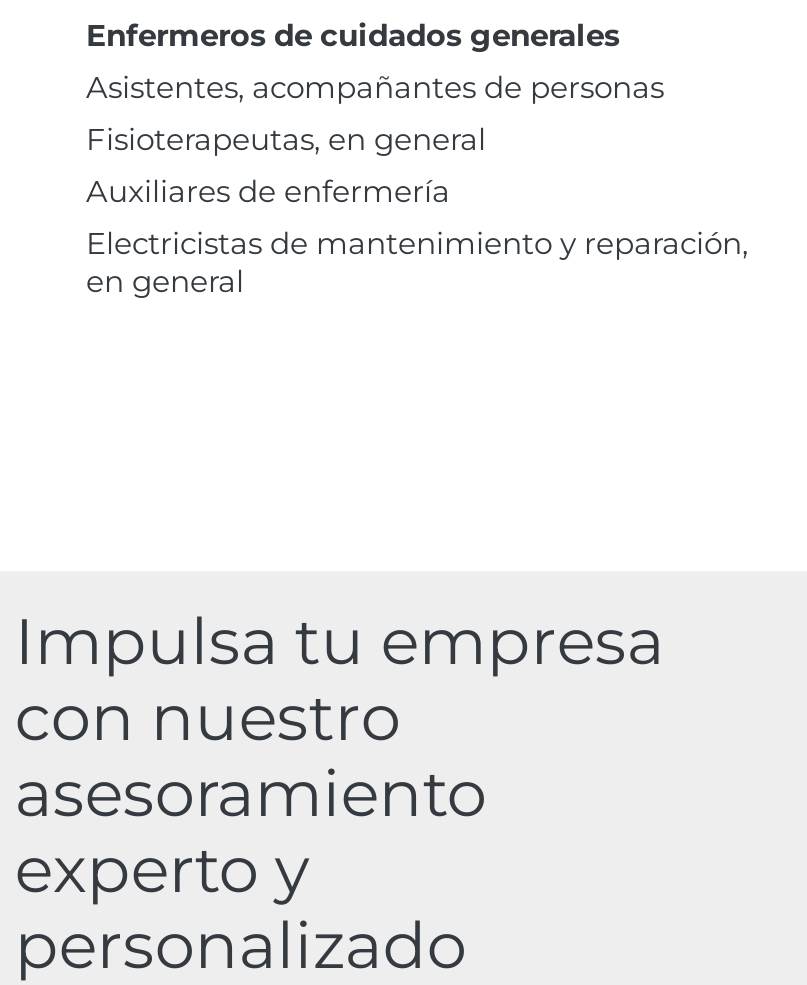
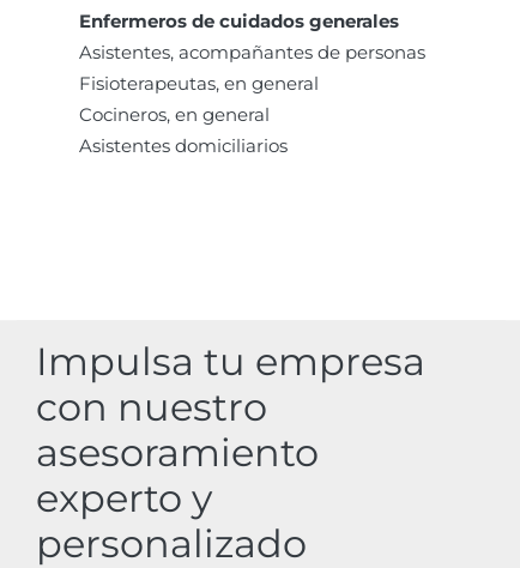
- Auxiliares de enfermería
- Electricistas de mantenimiento y reparación,
- en general
+ Cocineros, en general
+ Asistentes domiciliarios
